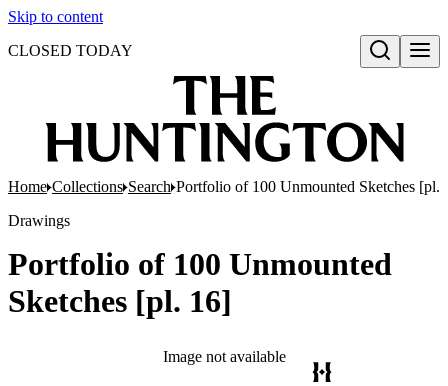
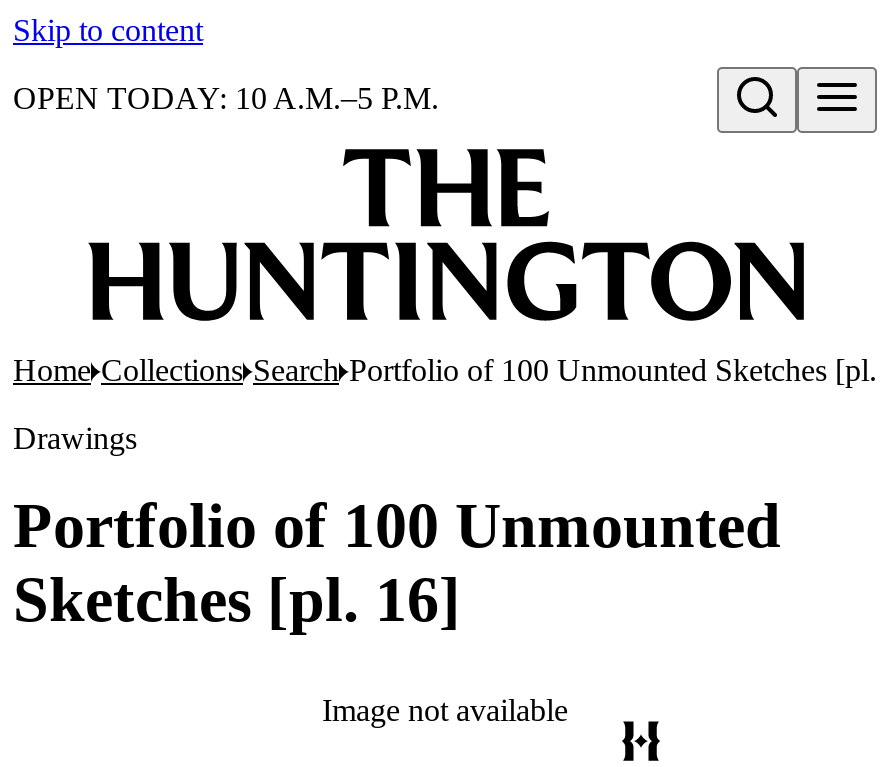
- CLOSED TODAY
+ OPEN TODAY: 10 A.M.–5 P.M.
